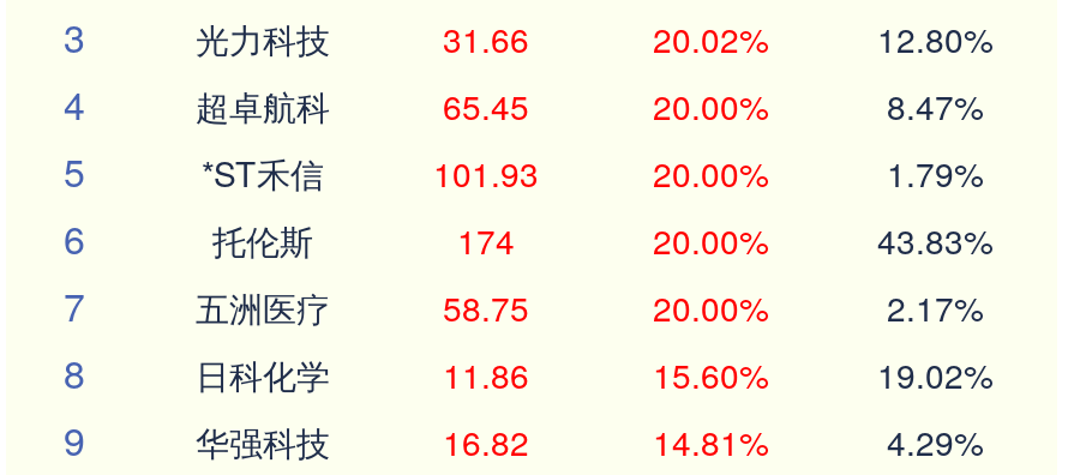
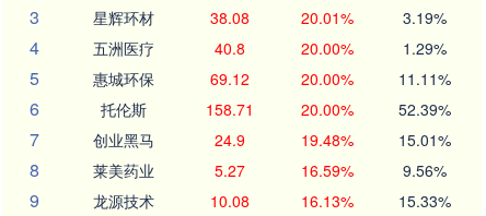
- 光力科技
- 31.66
- 20.02%
- 12.80%
+ 星辉环材
+ 38.08
+ 20.01%
+ 3.19%

- 超卓航科
- 65.45
+ 五洲医疗
+ 40.8

- 8.47%
+ 1.29%

- *ST禾信
- 101.93
+ 惠城环保
+ 69.12

- 1.79%
+ 11.11%

- 174
+ 158.71

- 43.83%
+ 52.39%

- 五洲医疗
- 58.75
- 20.00%
- 2.17%
+ 创业黑马
+ 24.9
+ 19.48%
+ 15.01%

- 日科化学
- 11.86
- 15.60%
- 19.02%
+ 莱美药业
+ 5.27
+ 16.59%
+ 9.56%

- 华强科技
- 16.82
- 14.81%
- 4.29%
+ 龙源技术
+ 10.08
+ 16.13%
+ 15.33%
